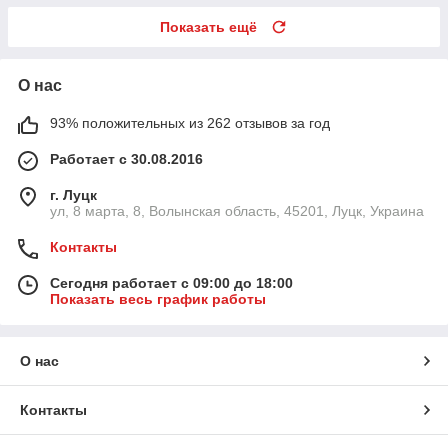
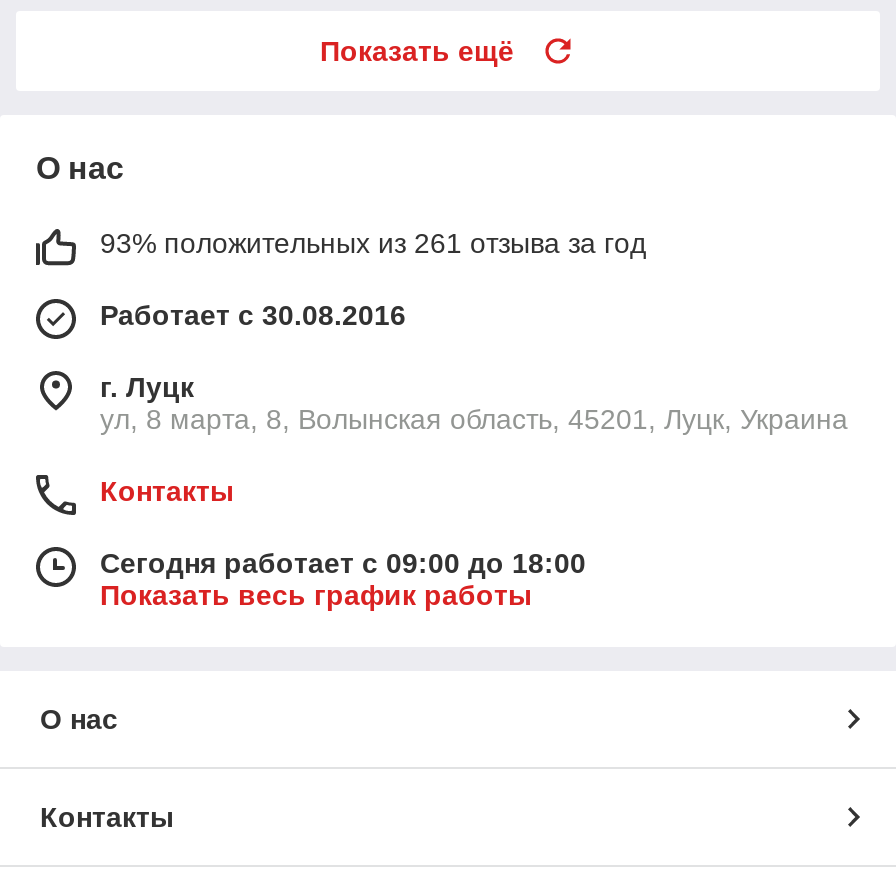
- 93% положительных из 262 отзывов за год
+ 93% положительных из 261 отзыва за год
